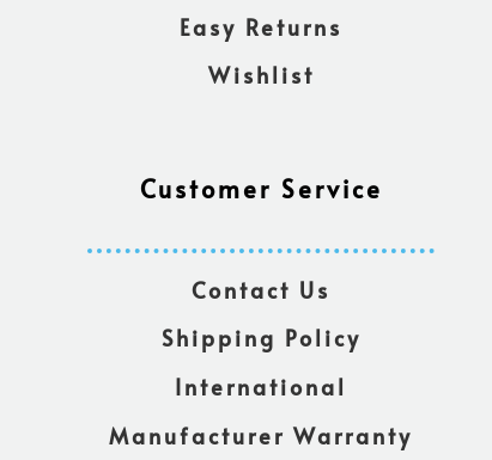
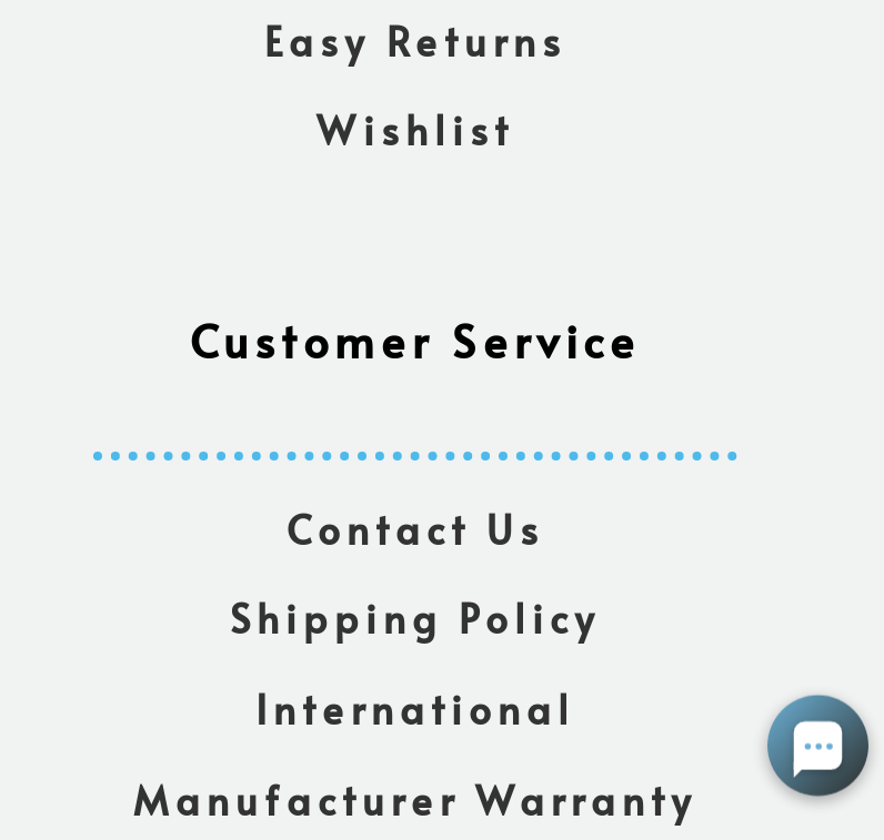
+ [image]
